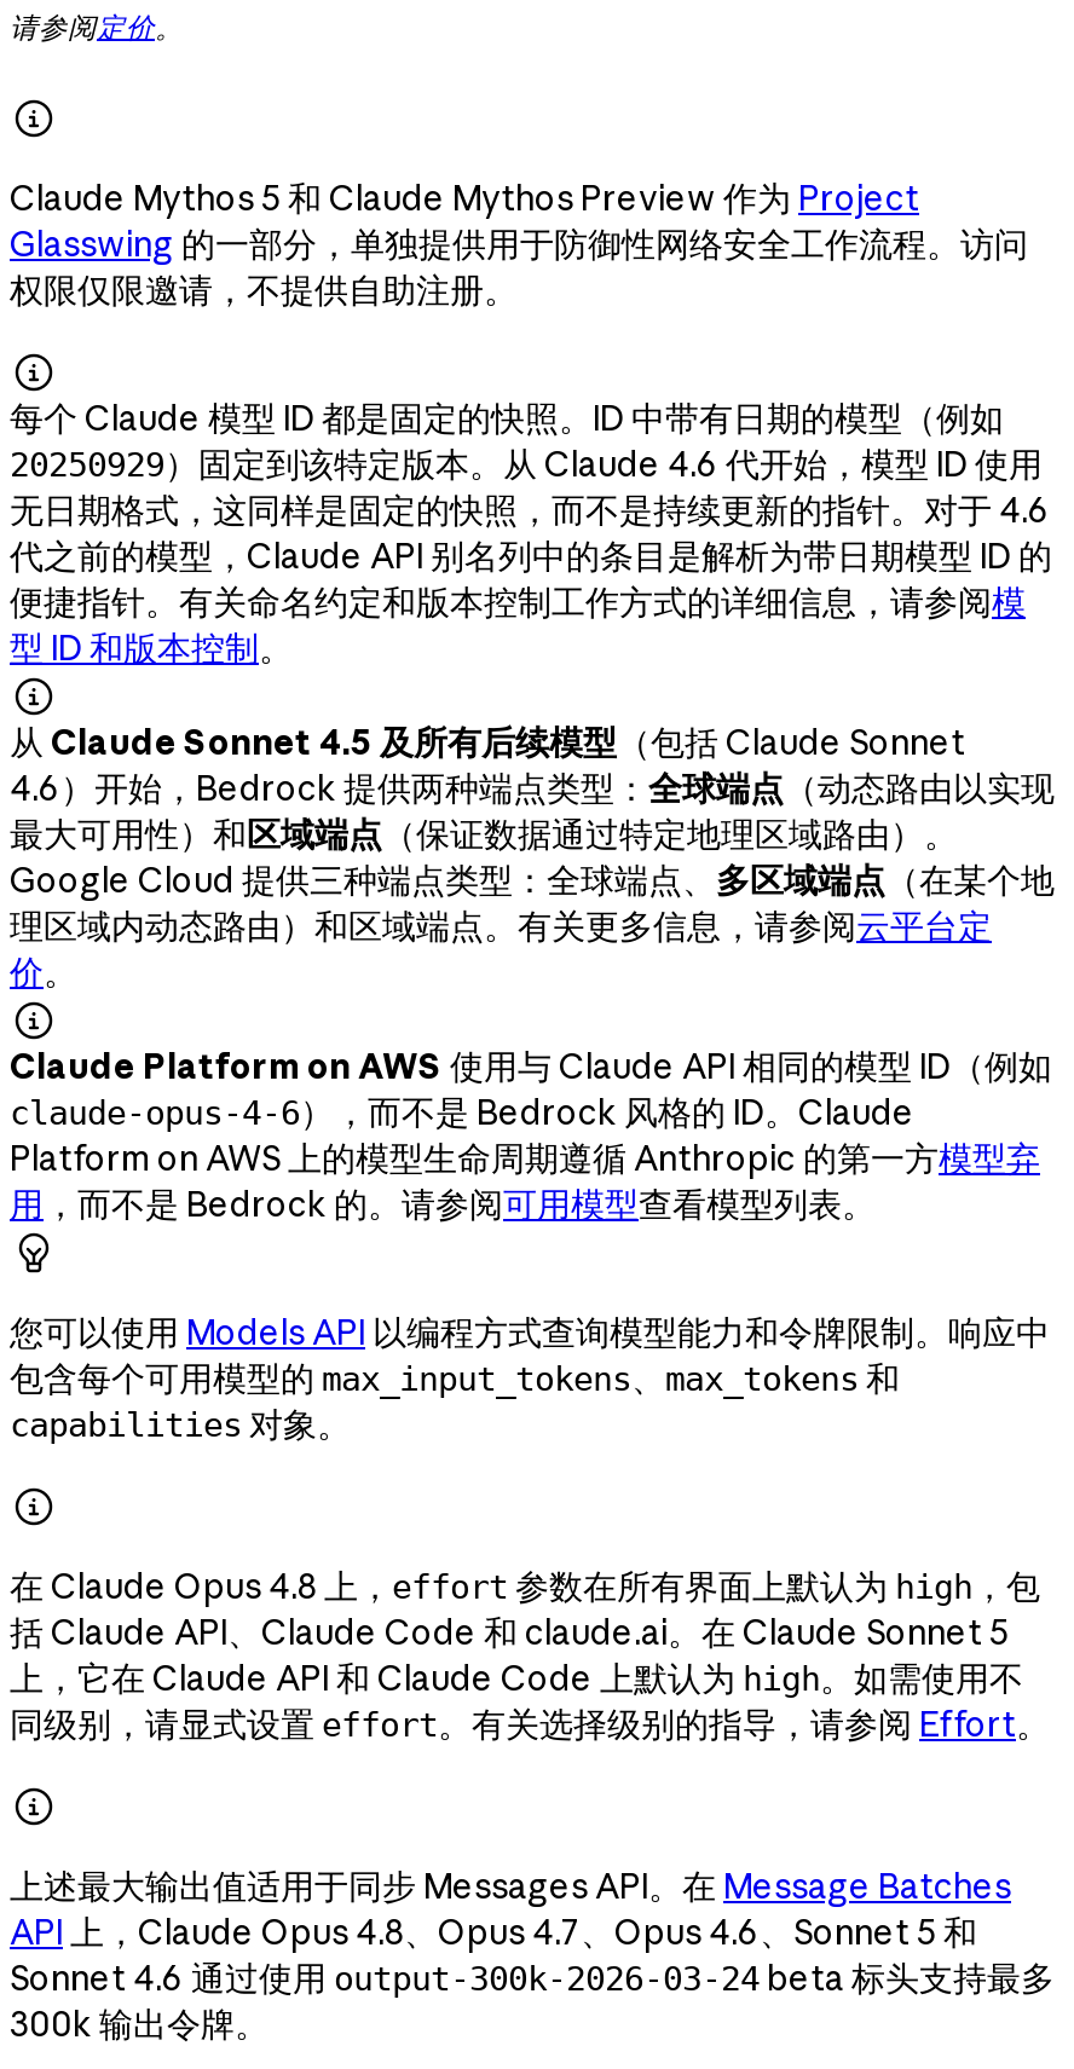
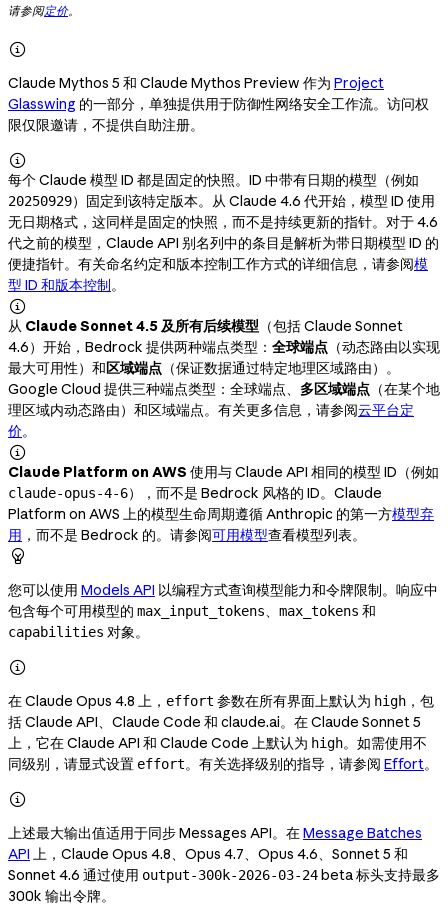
- Glasswing的一部分，单独提供用于防御性网络安全工作流程。访问
- 权限仅限邀请，不提供自助注册。
+ Glasswing的一部分，单独提供用于防御性网络安全工作流。访问权
+ 限仅限邀请，不提供自助注册。
